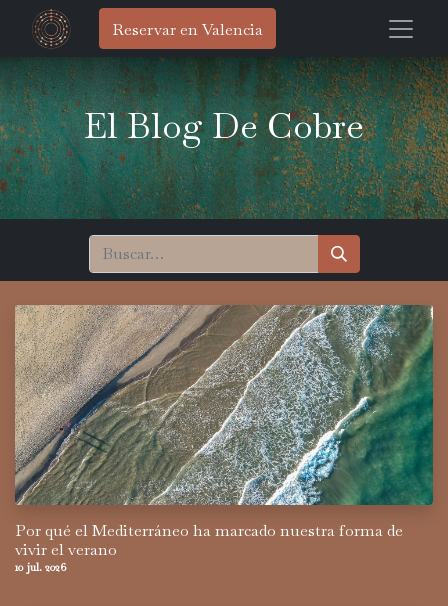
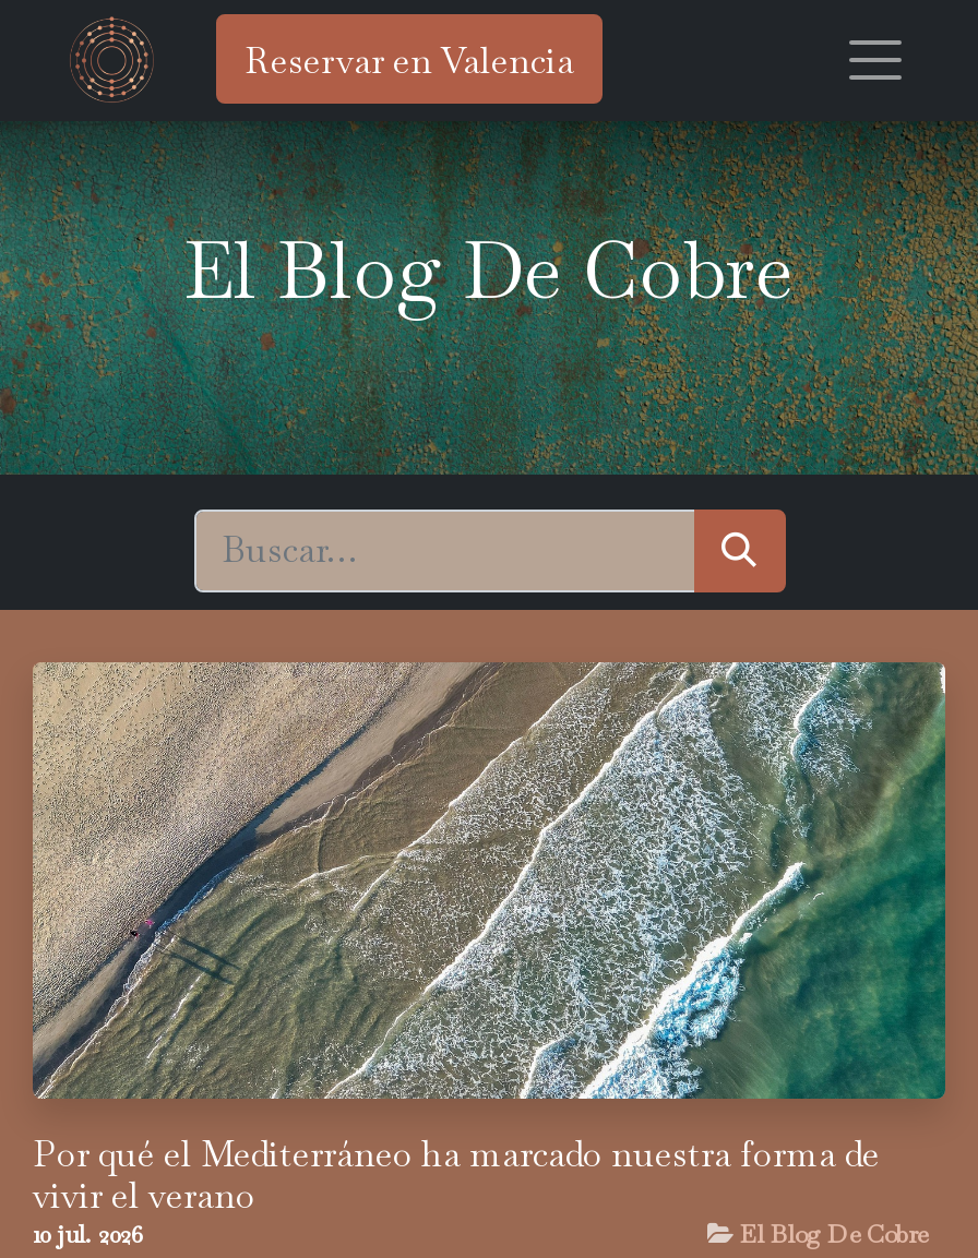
+ El Blog De Cobre
